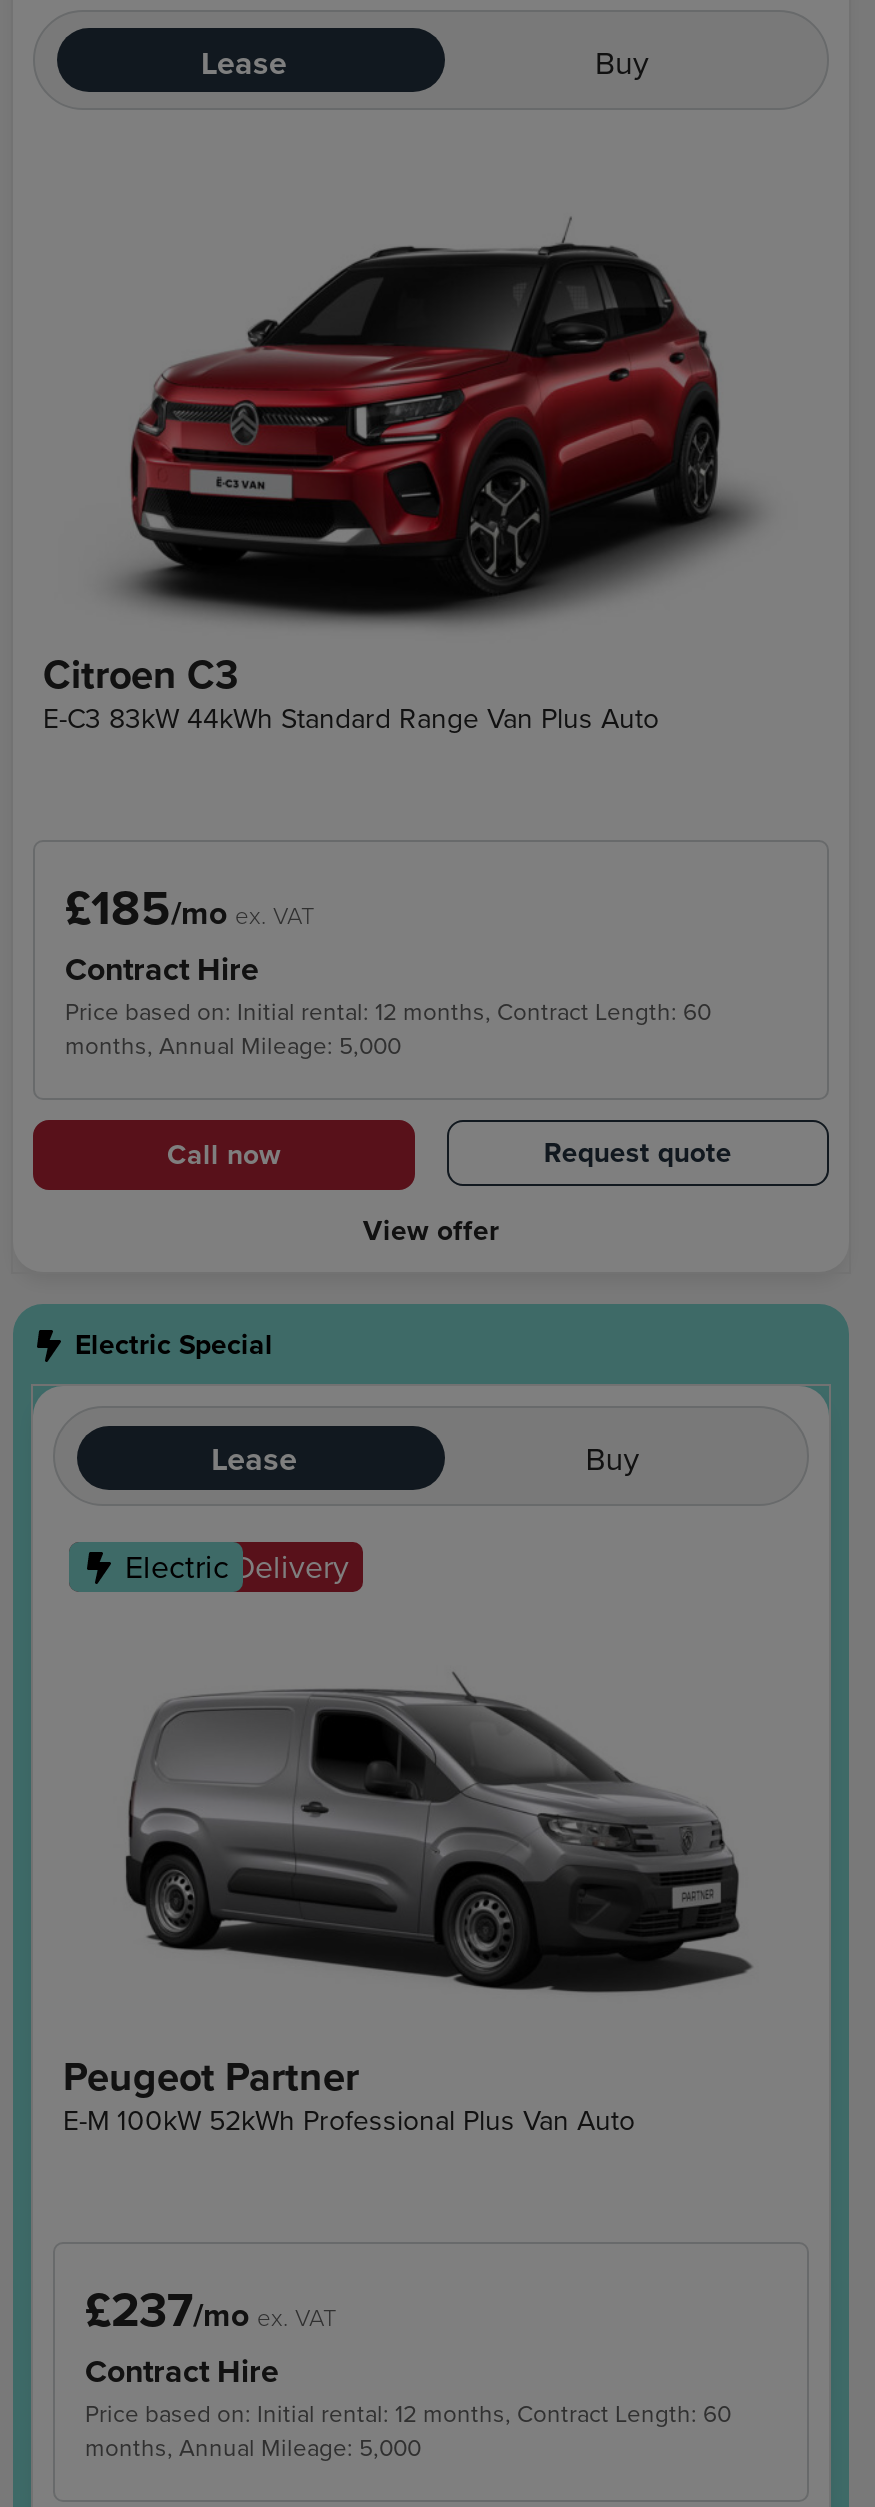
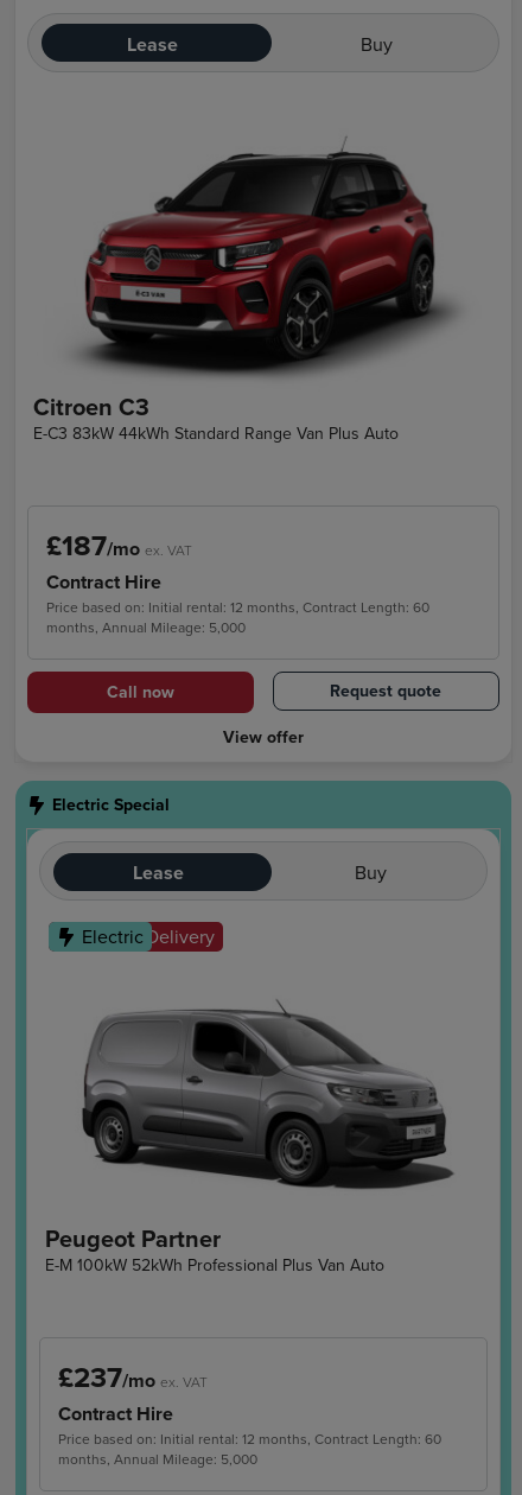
- £185/moex. VAT
+ £187/moex. VAT
